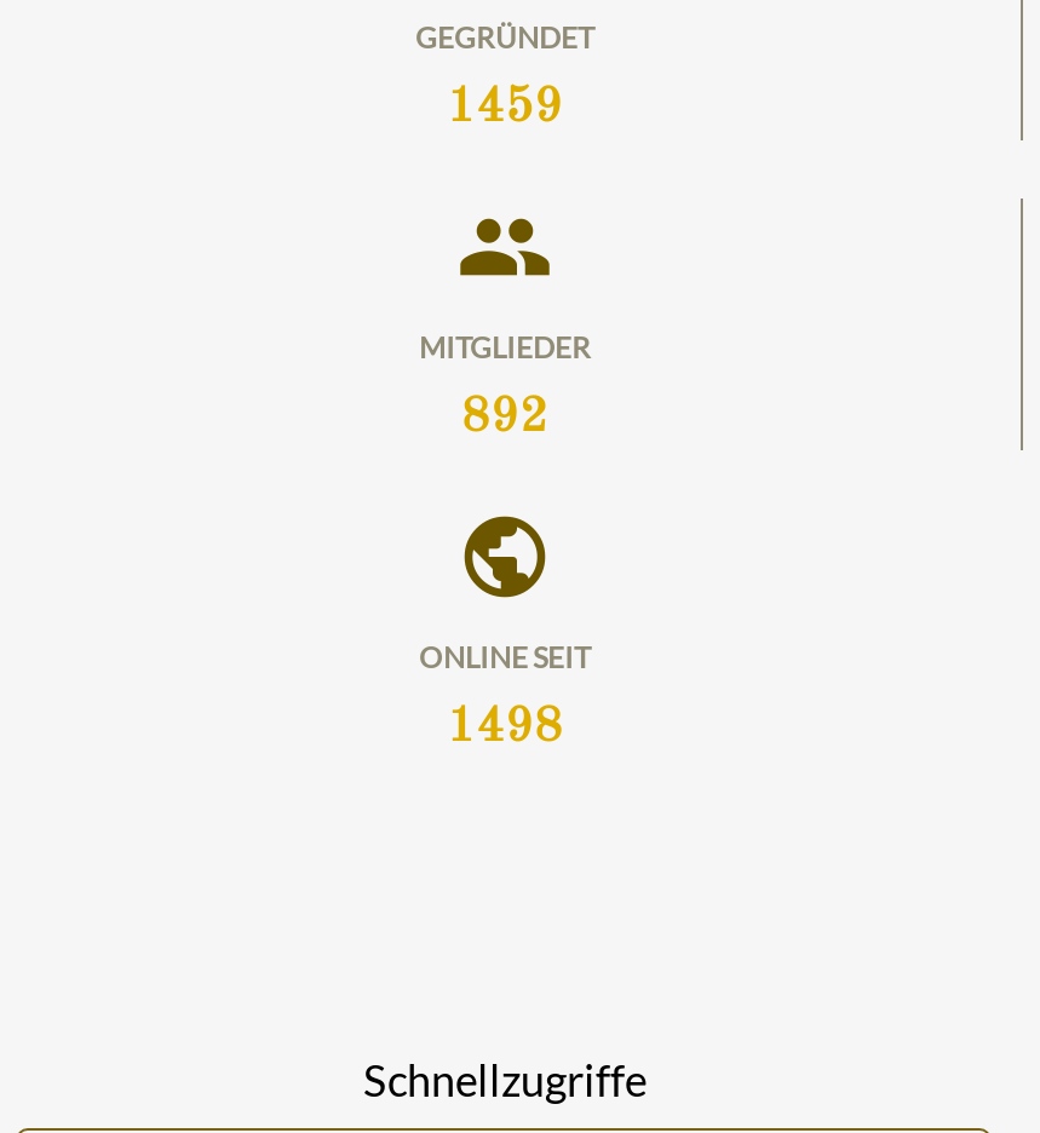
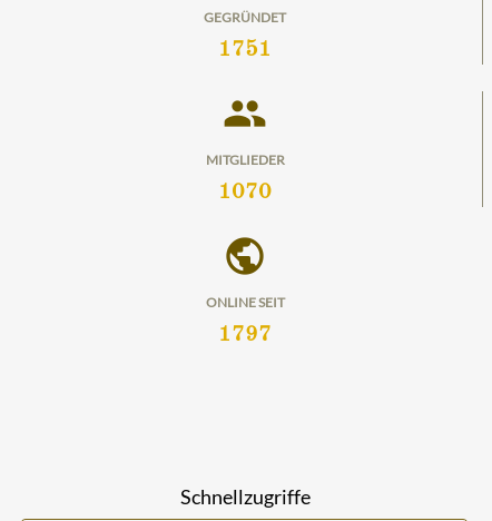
- 1459
+ 1751

- 892
+ 1070

- 1498
+ 1797
